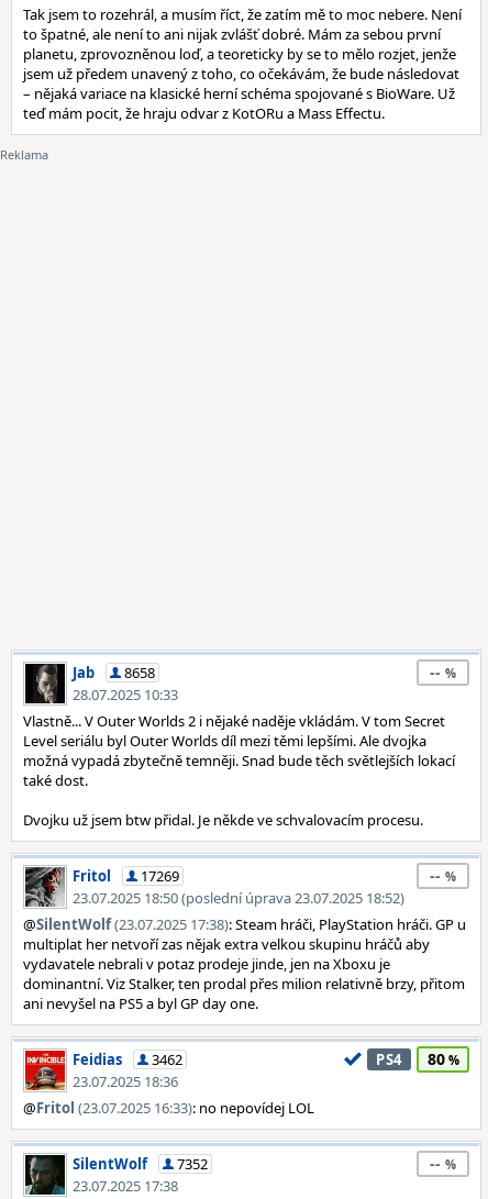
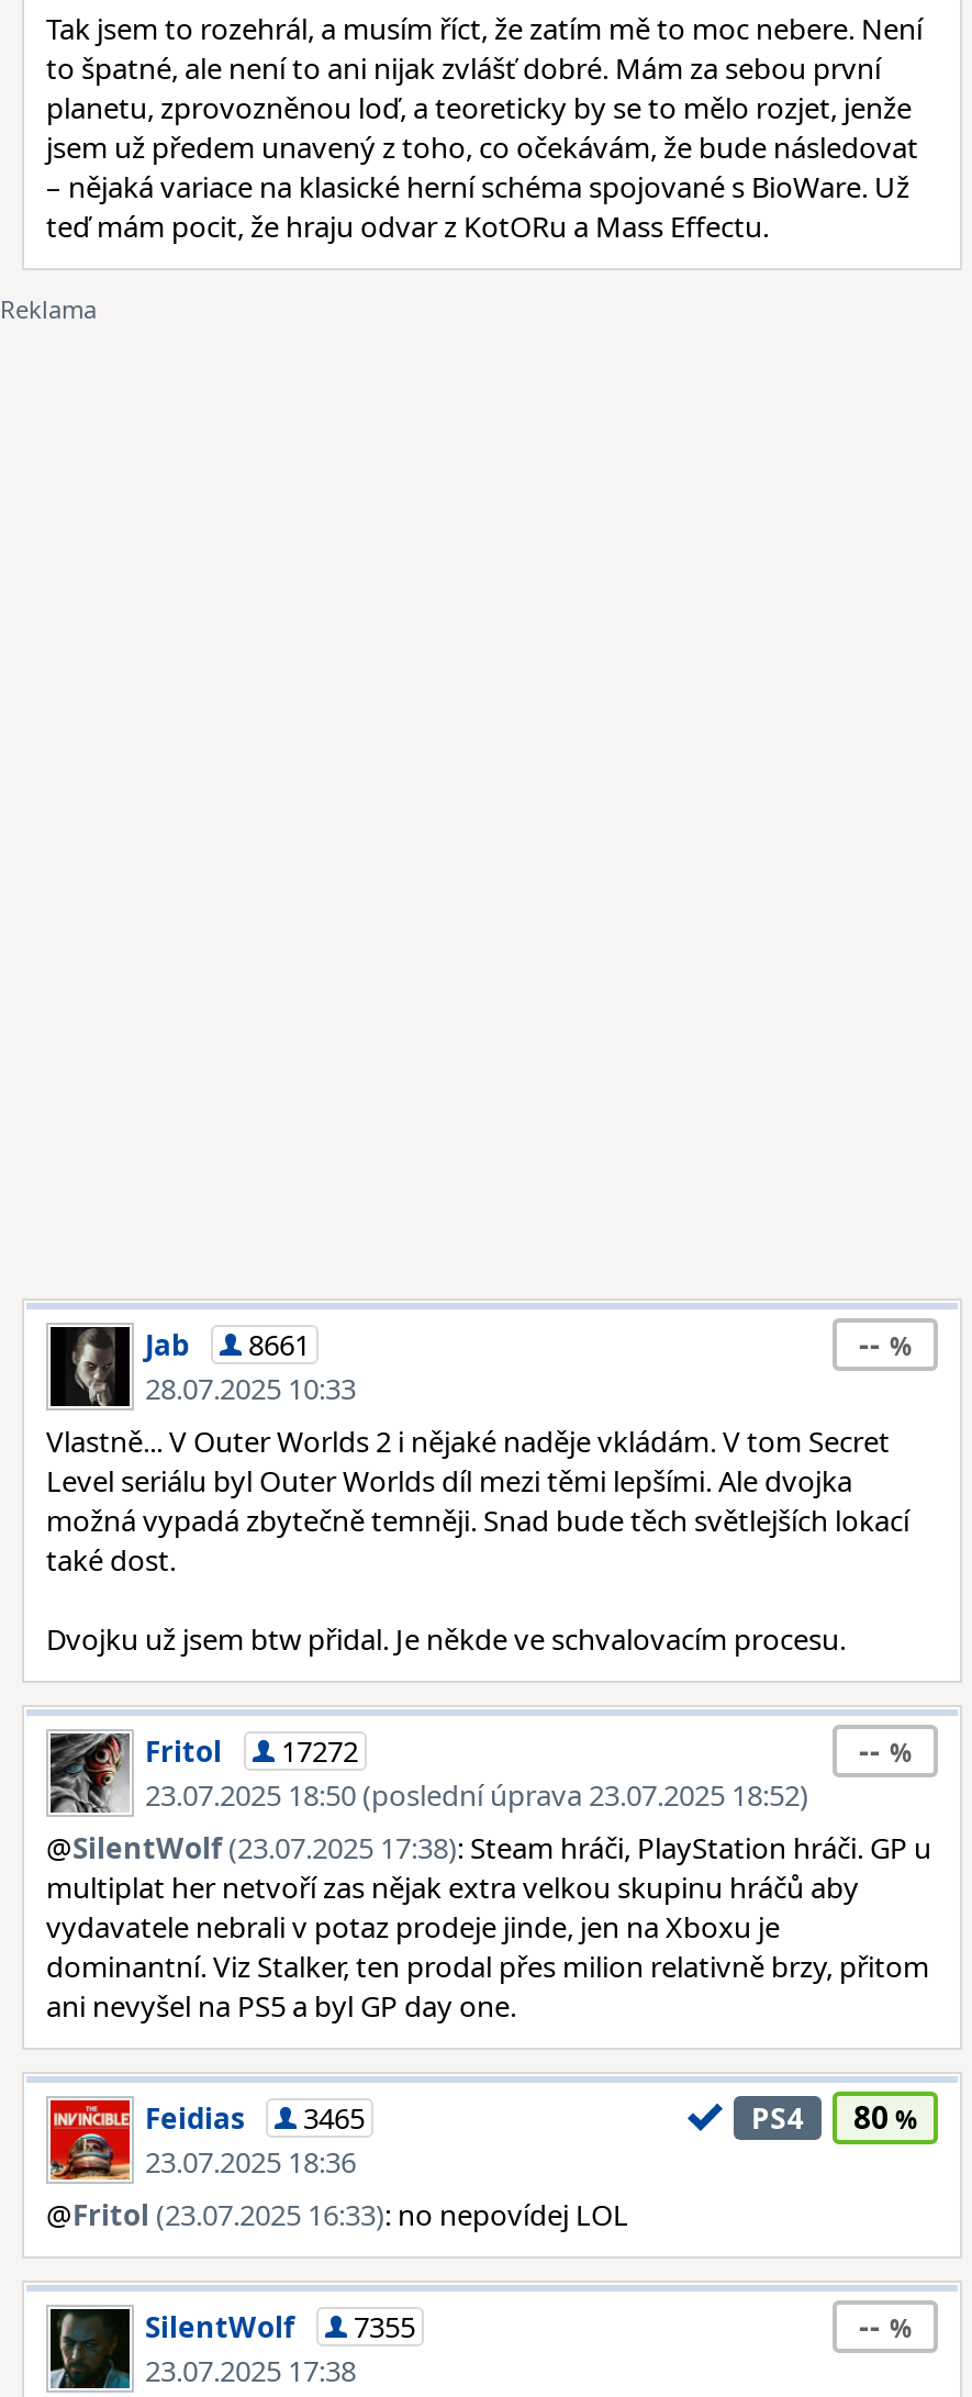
- Jab 8658
+ Jab 8661

- Fritol 17269
+ Fritol 17272

- Feidias 3462
+ Feidias 3465

- SilentWolf 7352
+ SilentWolf 7355
